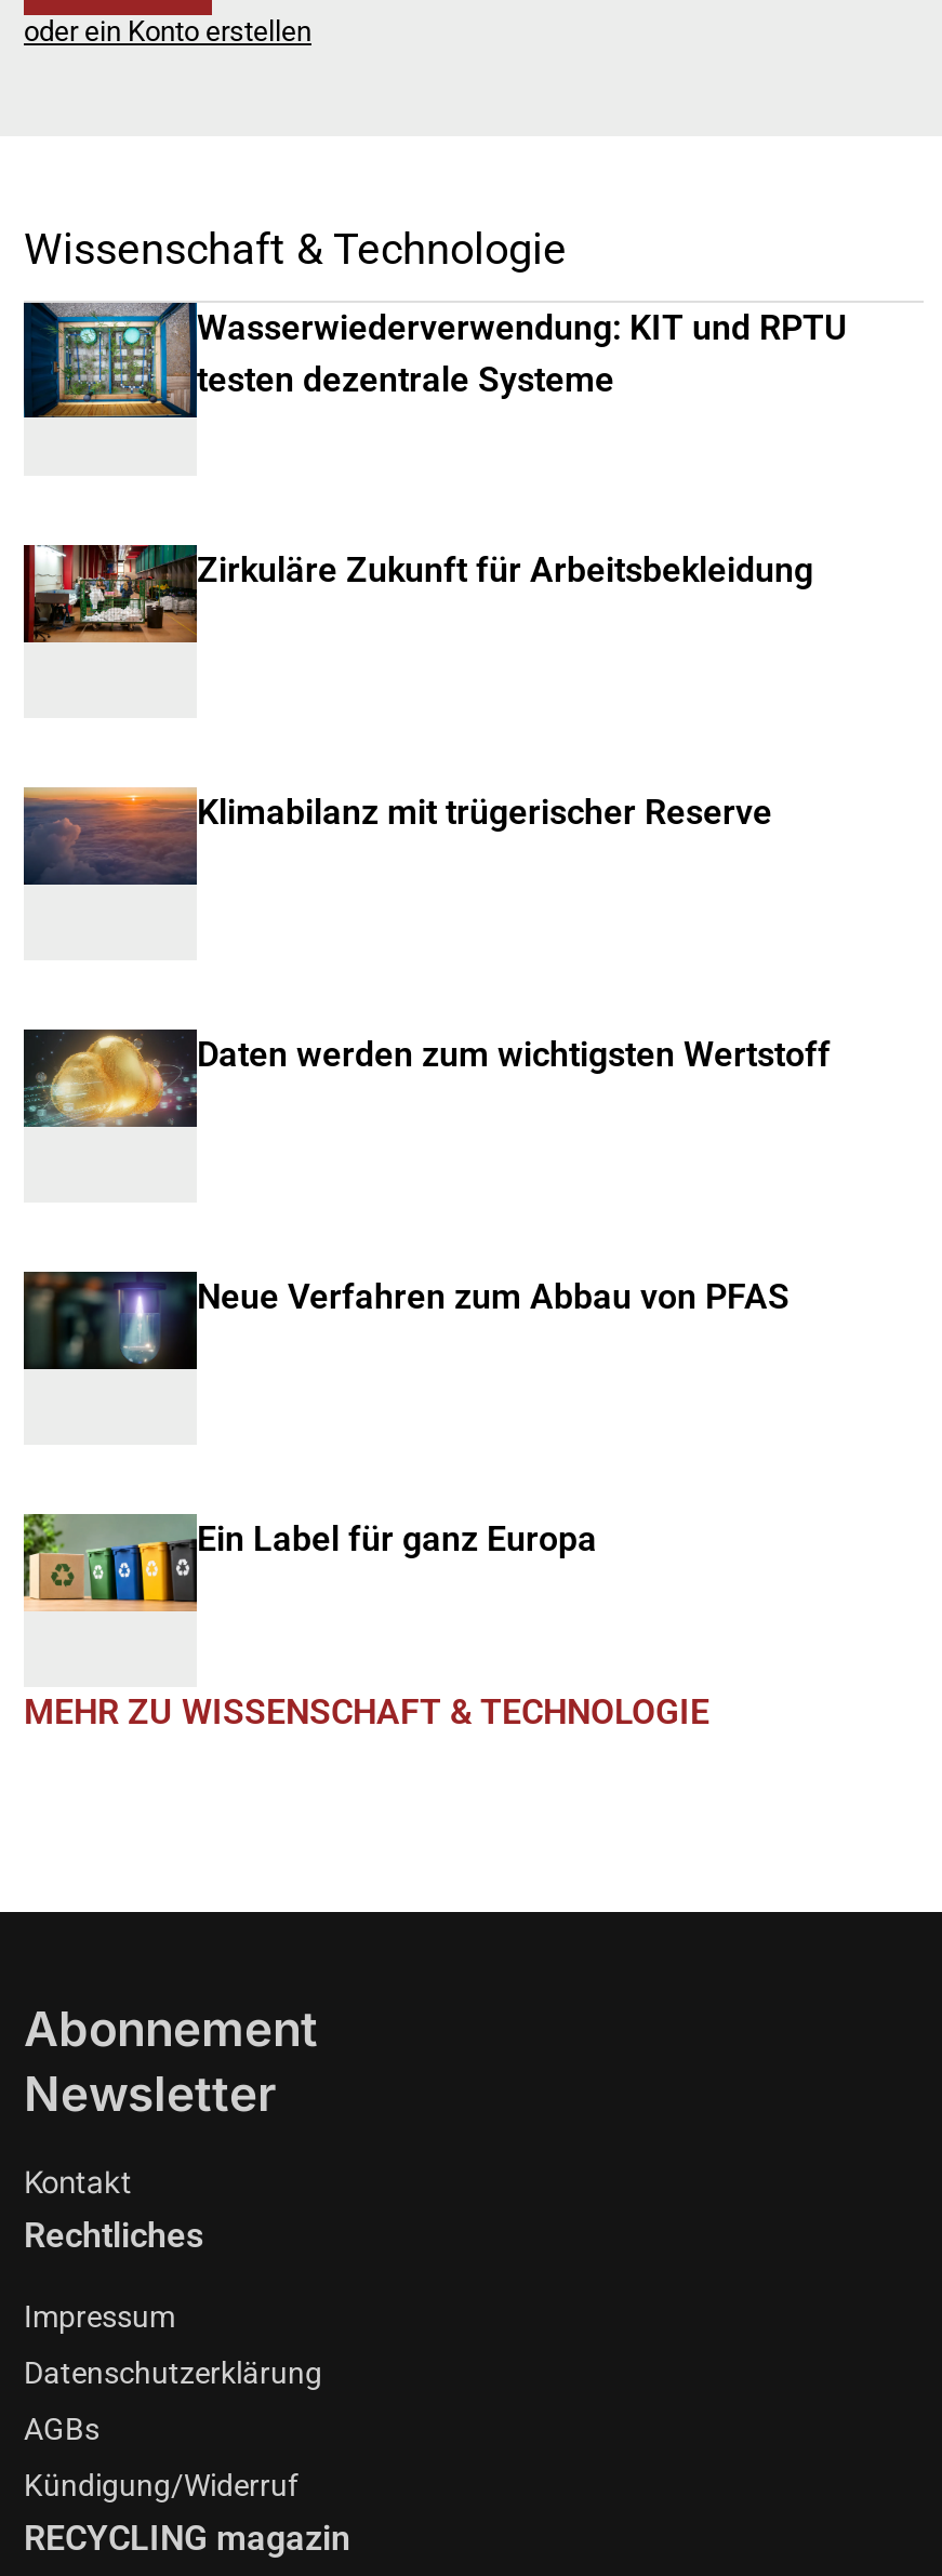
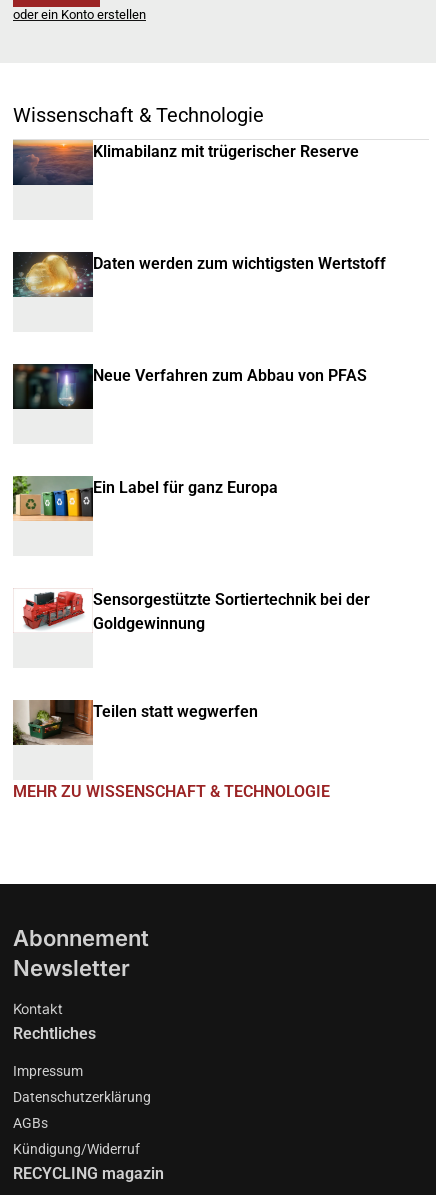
- [image]
- Wasserwiederverwendung: KIT und RPTU
- testen dezentrale Systeme

- [image]
- Zirkuläre Zukunft für Arbeitsbekleidung

moved up: [image] | Klimabilanz mit trügerischer Reserve | Daten werden zum wichtigsten Wertstoff | Neue Verfahren zum Abbau von PFAS | Ein Label für ganz Europa

moved up: [image]

+ [image]
+ Teilen statt wegwerfen

+ [image]
+ Sensorgestützte Sortiertechnik bei der
+ Goldgewinnung
